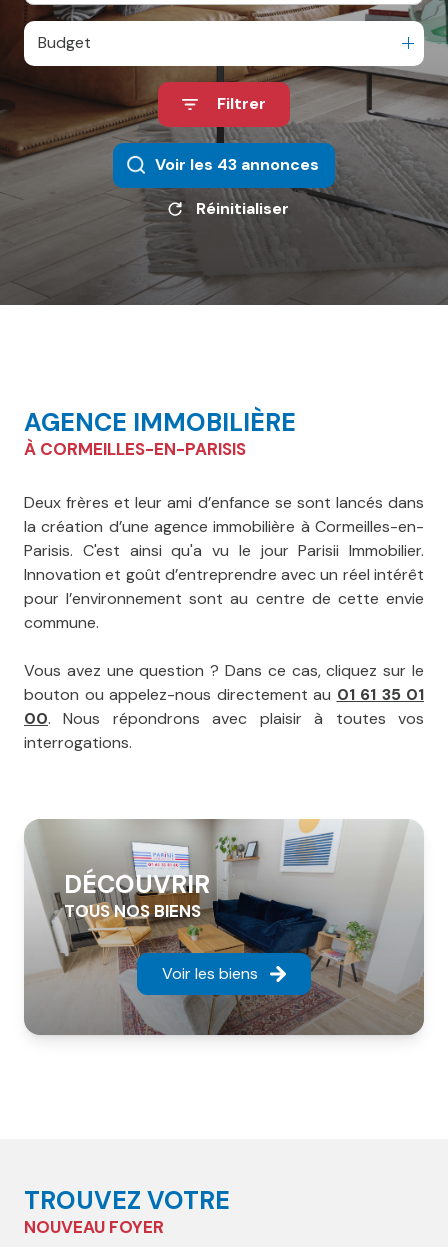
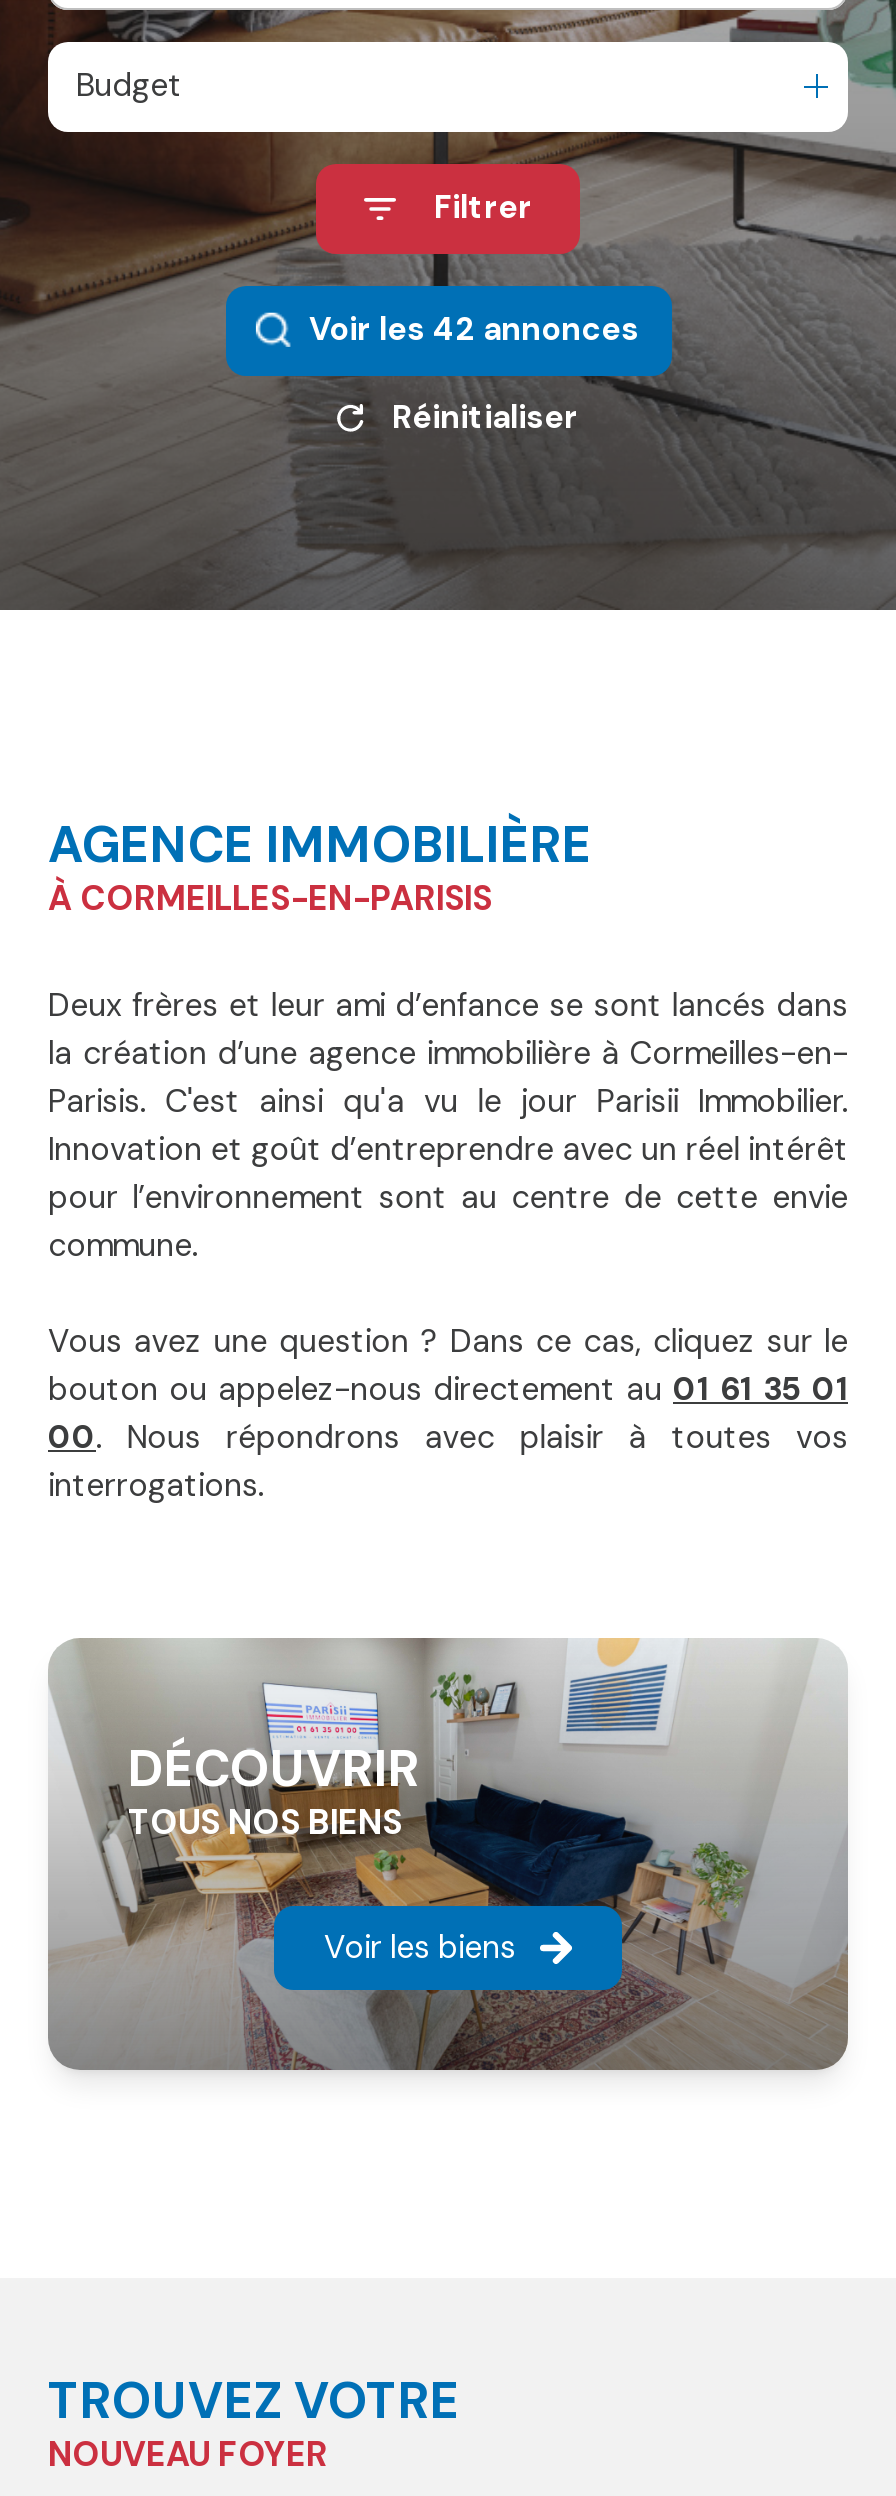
- Voir les 43 annonces
+ Voir les 42 annonces
